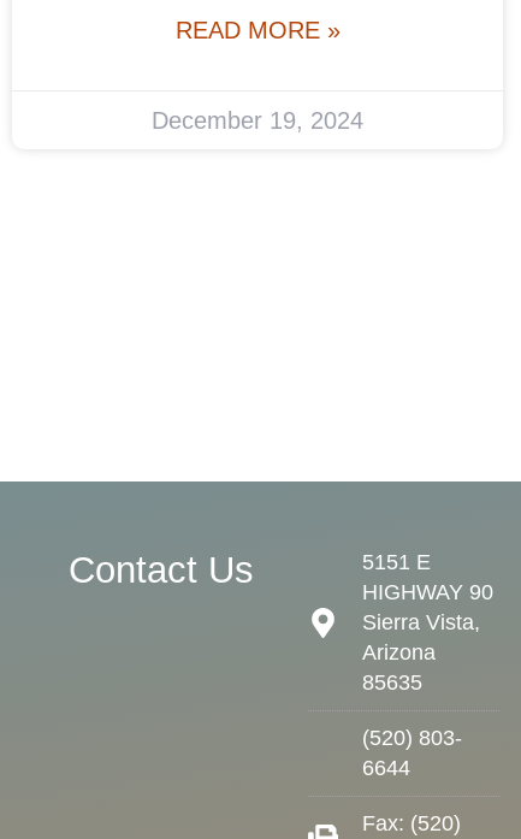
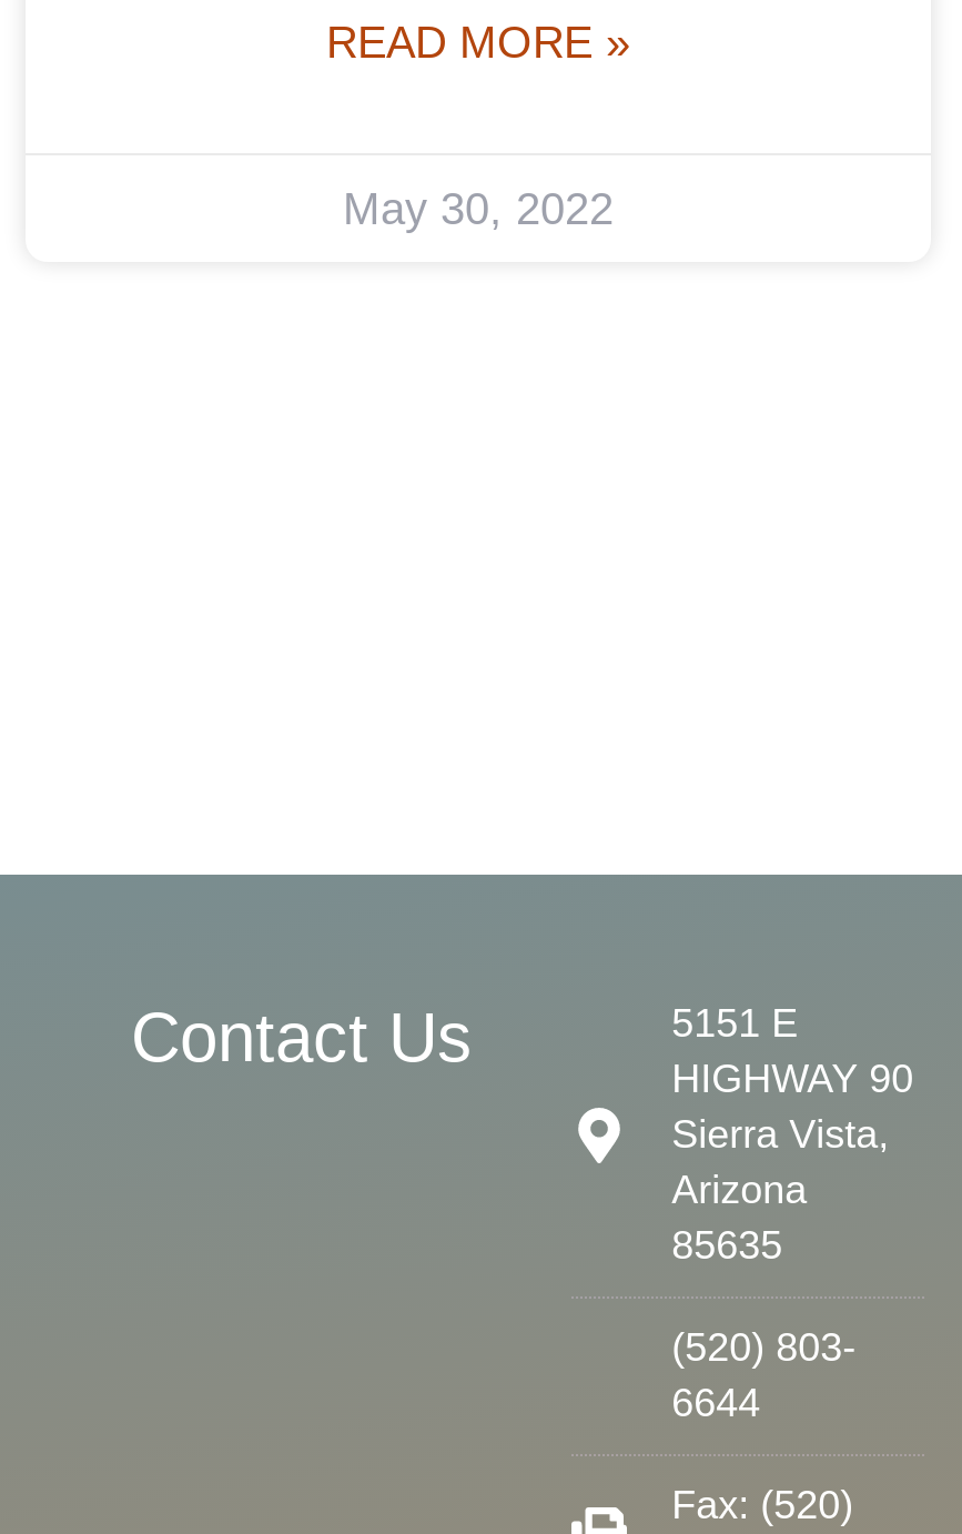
- December 19, 2024
+ May 30, 2022
